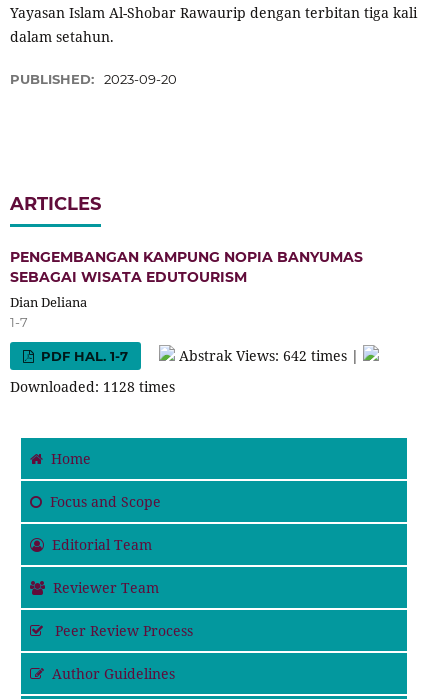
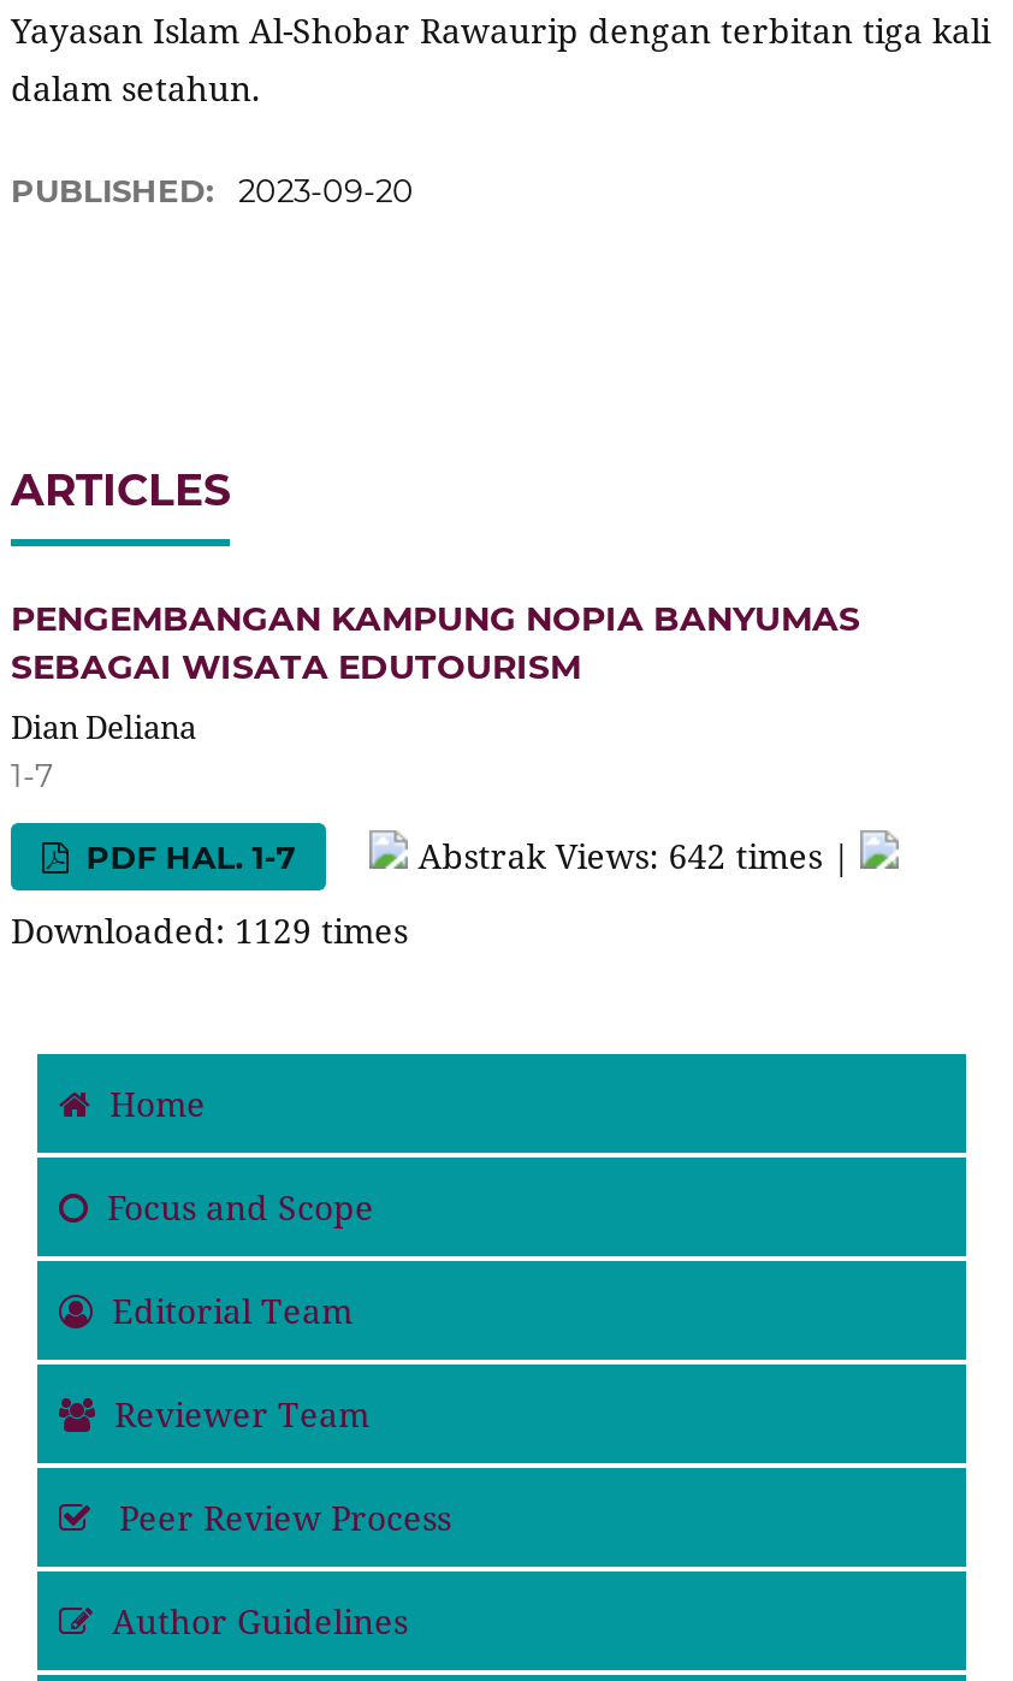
- Downloaded: 1128 times
+ Downloaded: 1129 times
